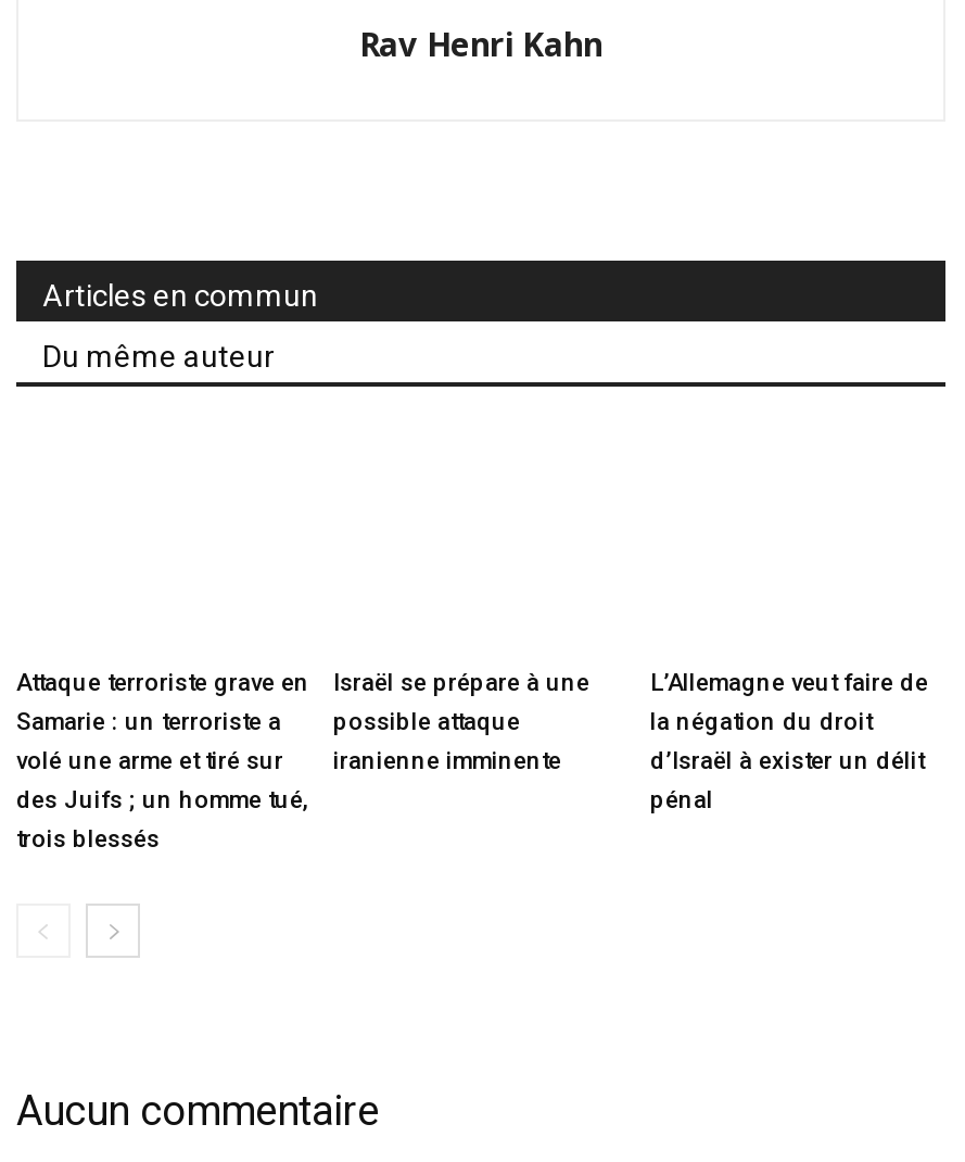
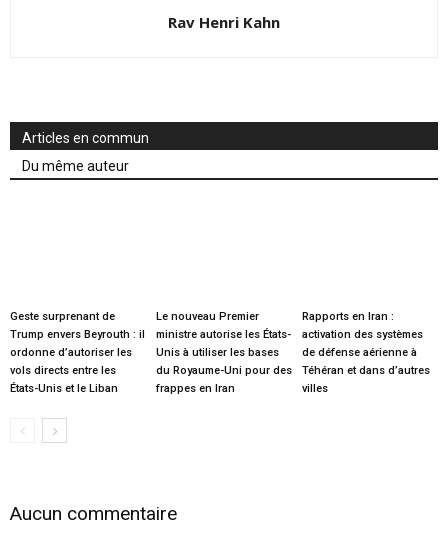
- Attaque terroriste grave en
- Samarie : un terroriste a
- volé une arme et tiré sur
- des Juifs ; un homme tué,
- trois blessés
+ Geste surprenant de
+ Trump envers Beyrouth : il
+ ordonne d’autoriser les
+ vols directs entre les
+ États-Unis et le Liban

- Israël se prépare à une
- possible attaque
- iranienne imminente
+ Le nouveau Premier
+ ministre autorise les États-
+ Unis à utiliser les bases
+ du Royaume-Uni pour des
+ frappes en Iran

- L’Allemagne veut faire de
- la négation du droit
- d’Israël à exister un délit
- pénal
+ Rapports en Iran :
+ activation des systèmes
+ de défense aérienne à
+ Téhéran et dans d’autres
+ villes
